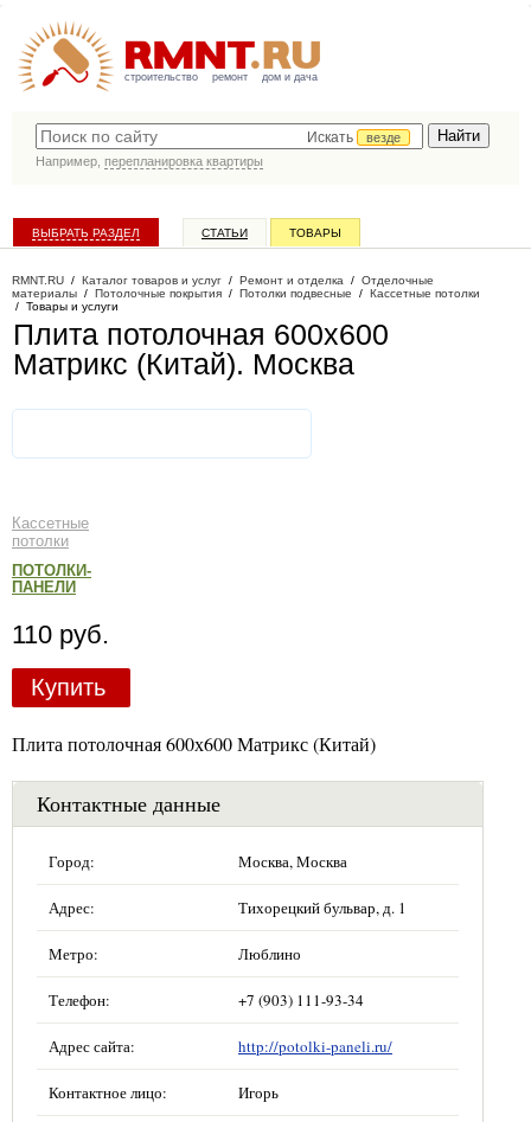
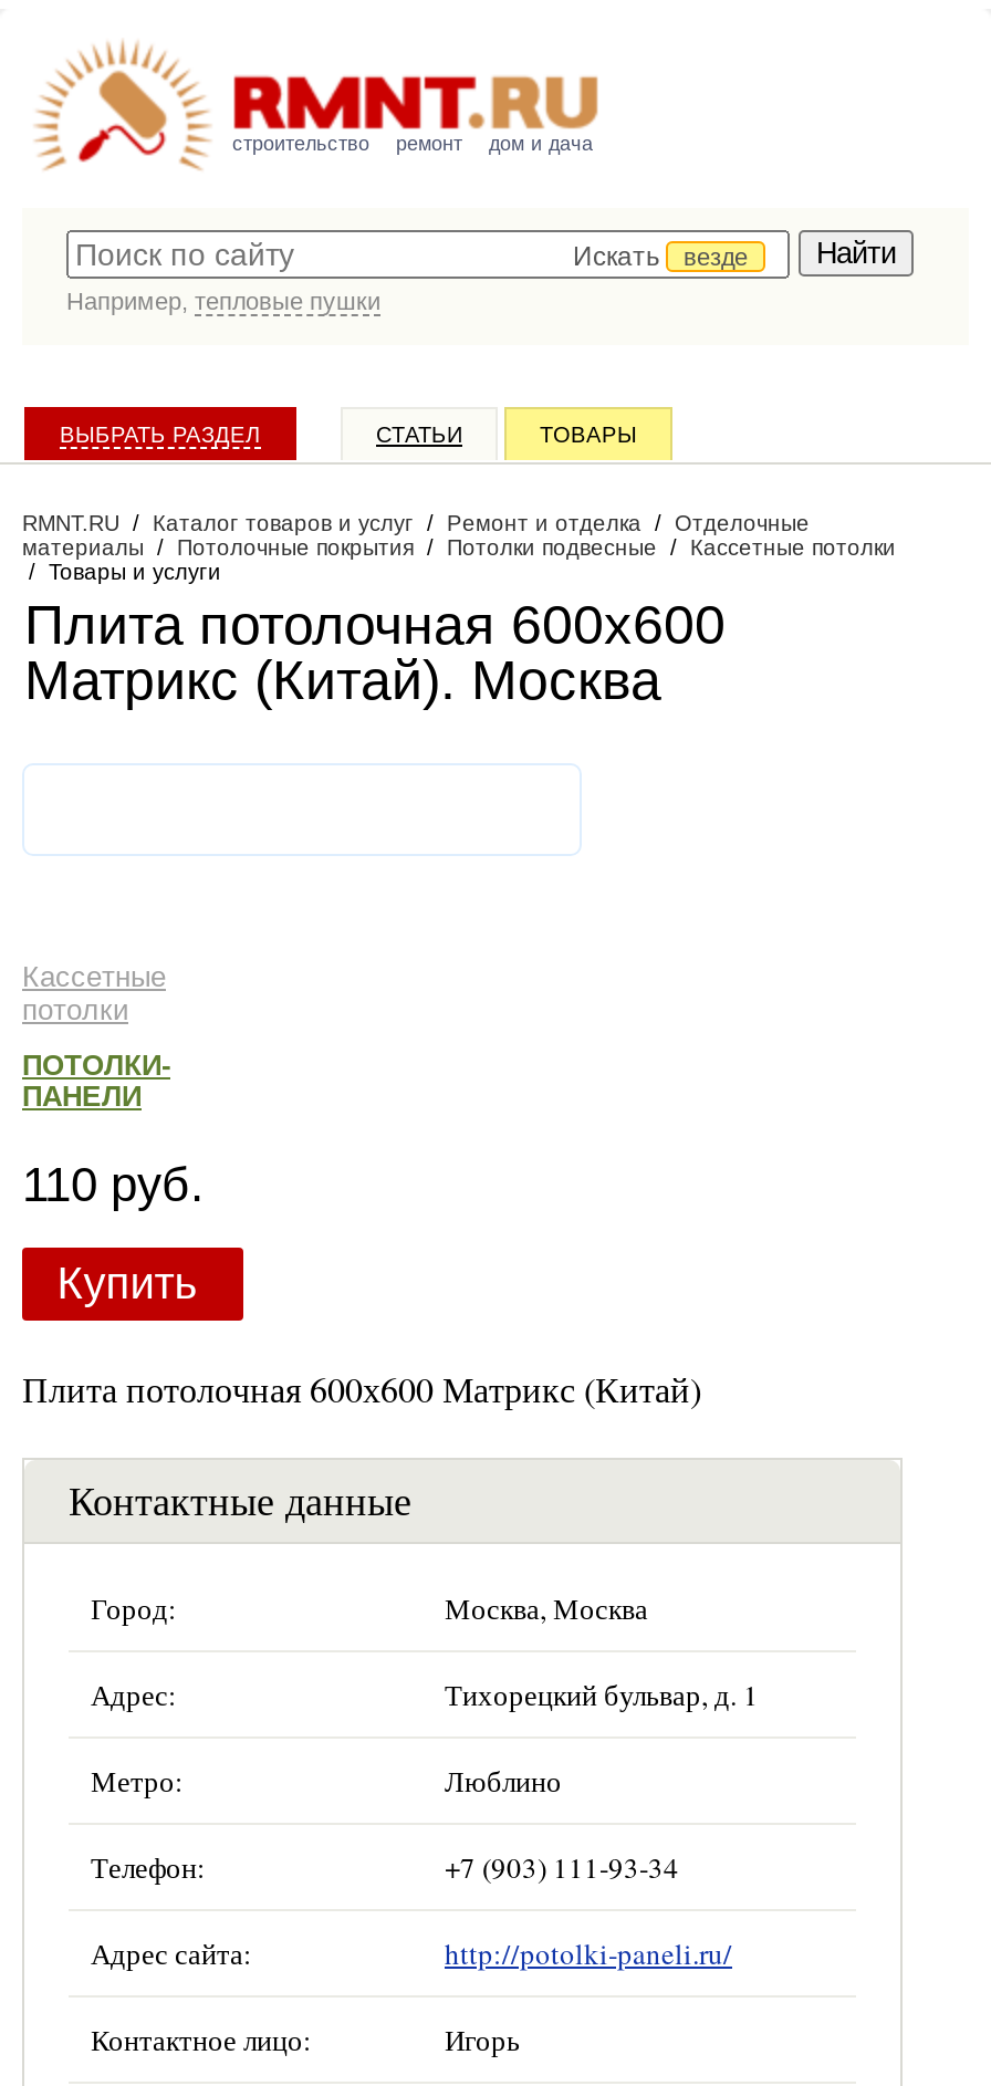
- Например, перепланировка квартиры
+ Например, тепловые пушки
